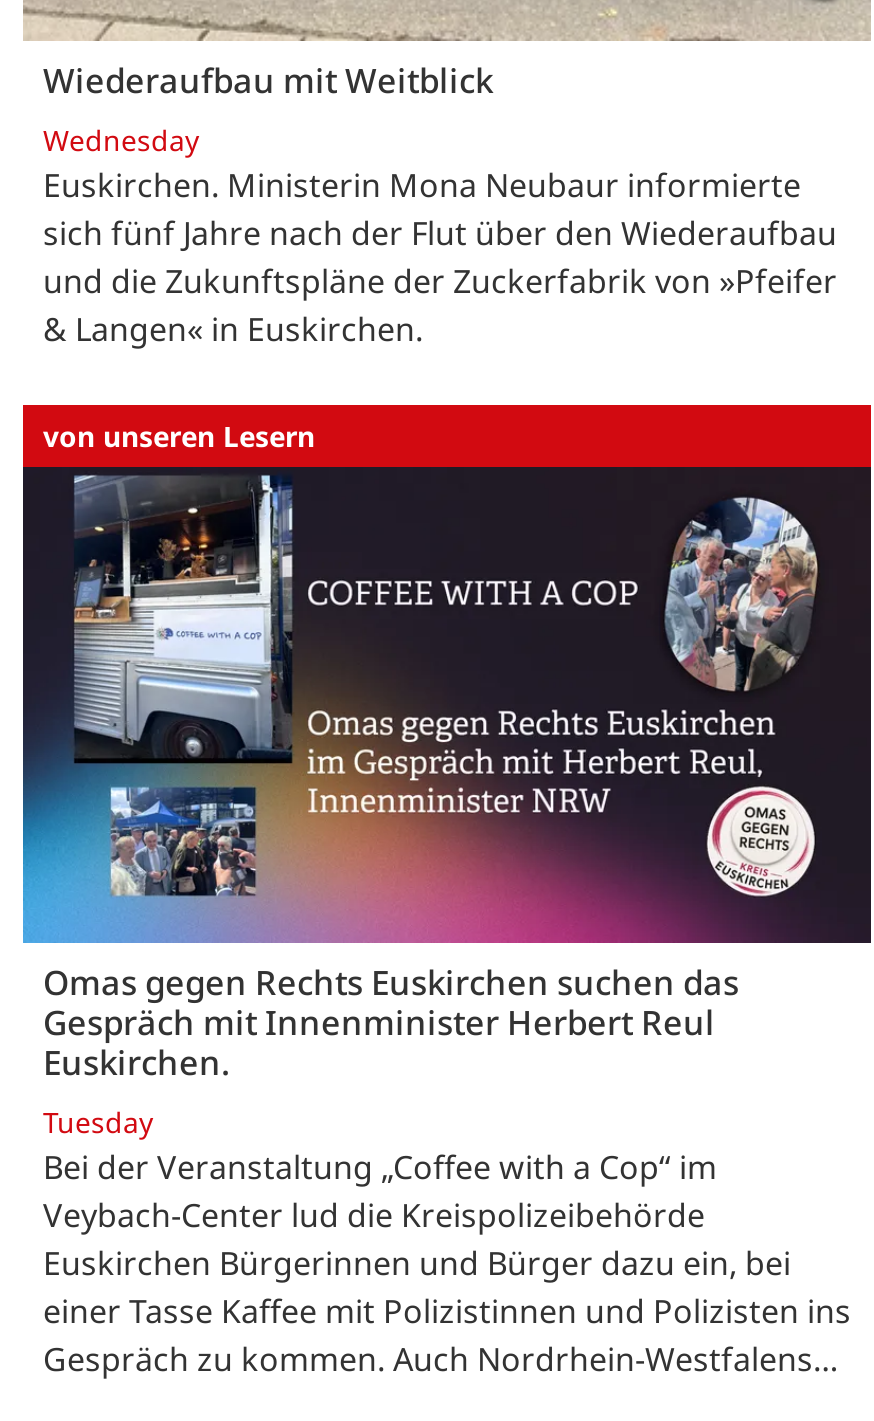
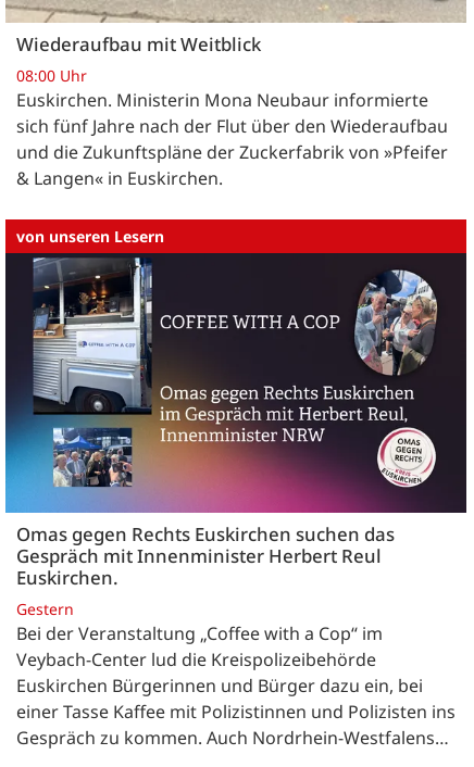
- Wednesday
+ 08:00 Uhr

- Tuesday
+ Gestern
